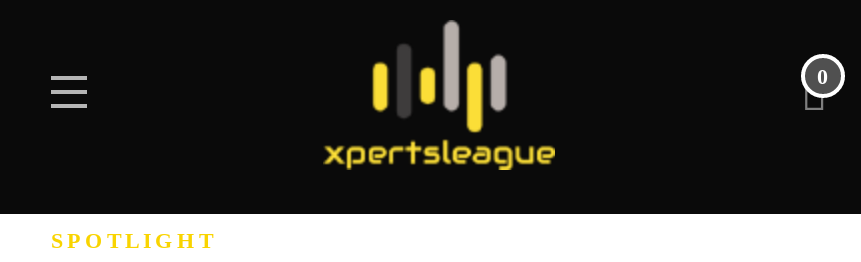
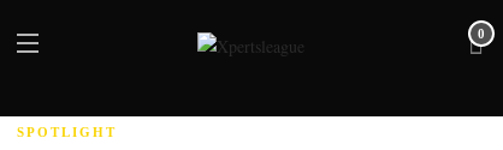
- [image]
